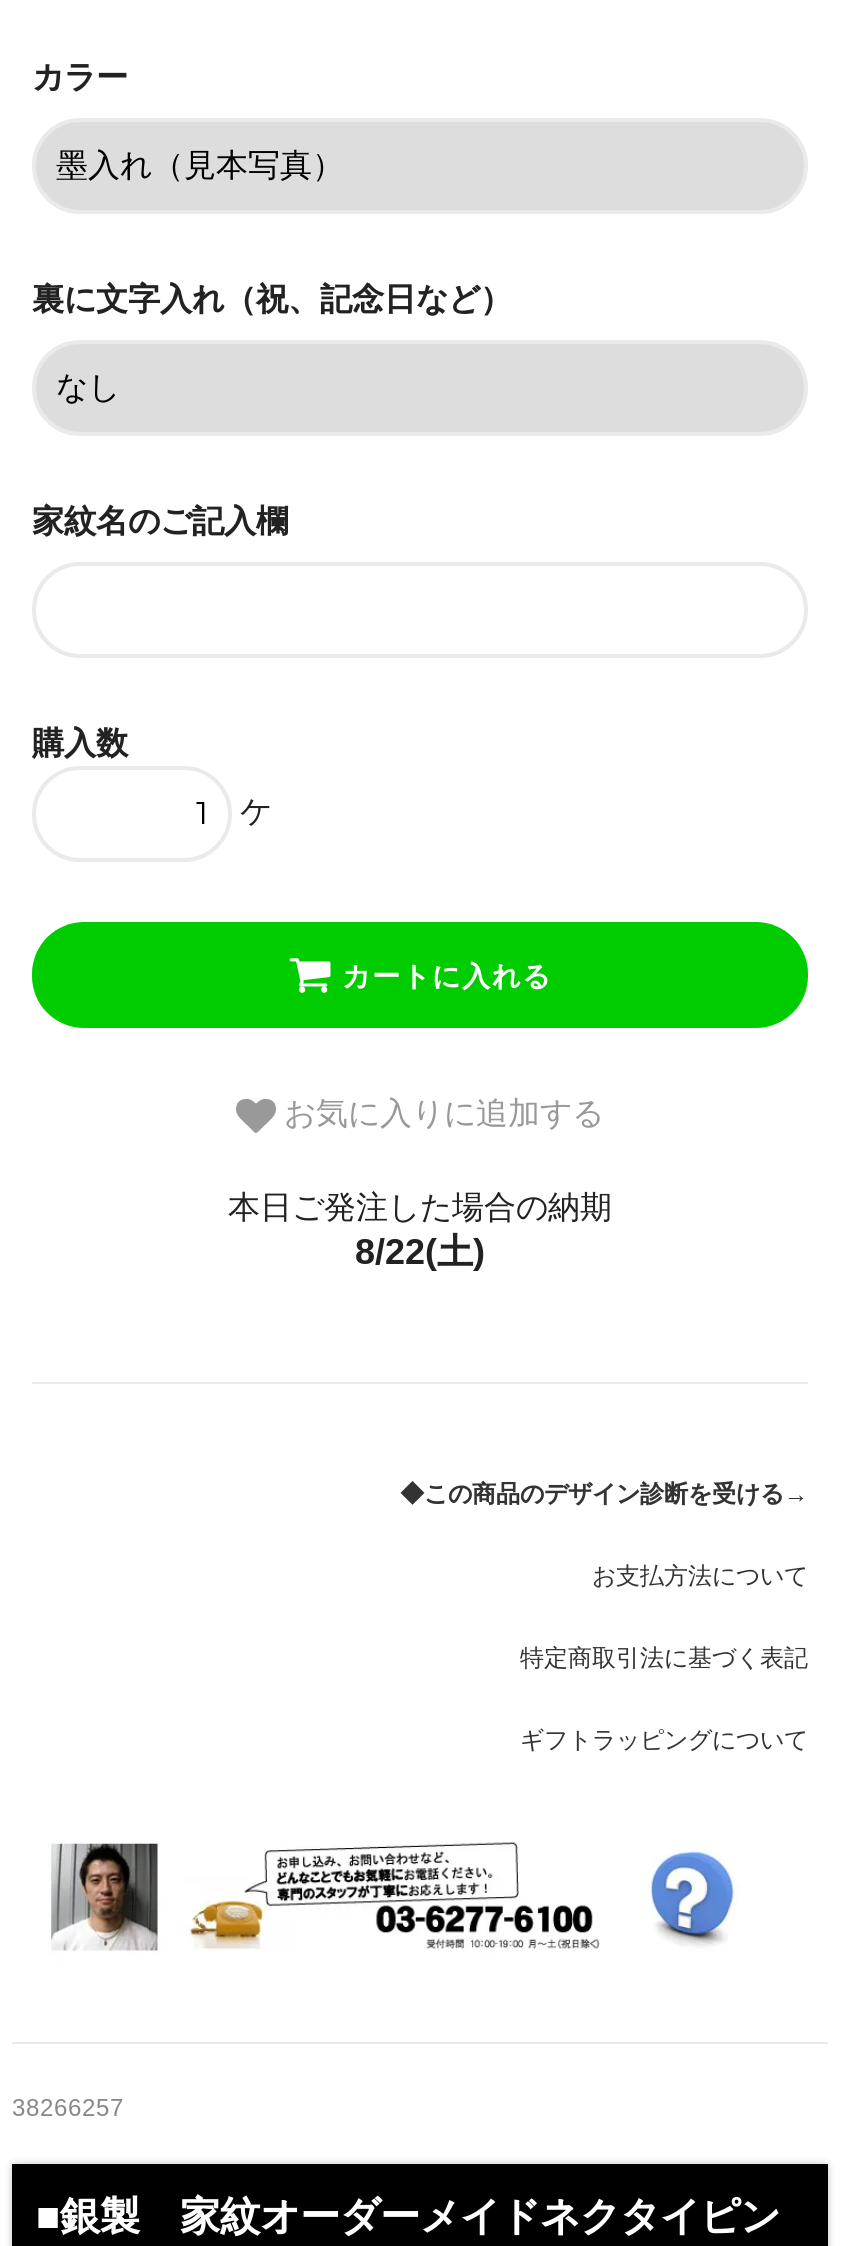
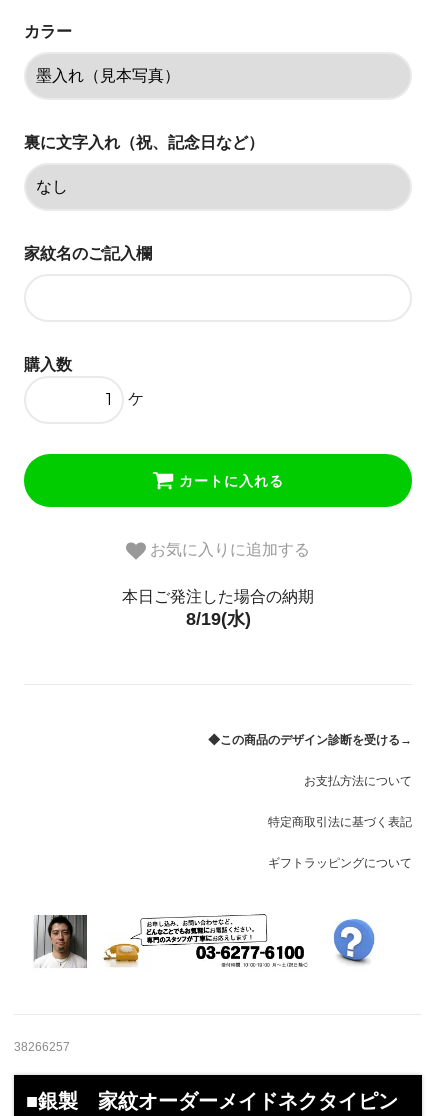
- 8/22(土)
+ 8/19(水)
